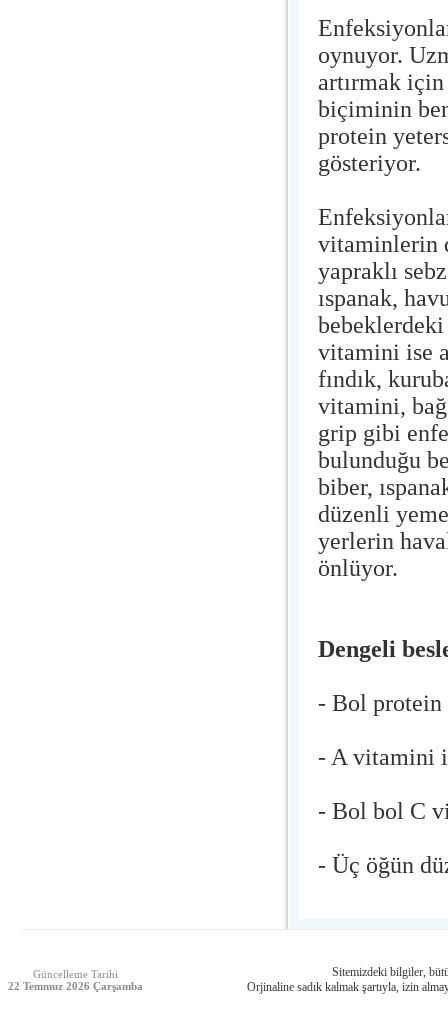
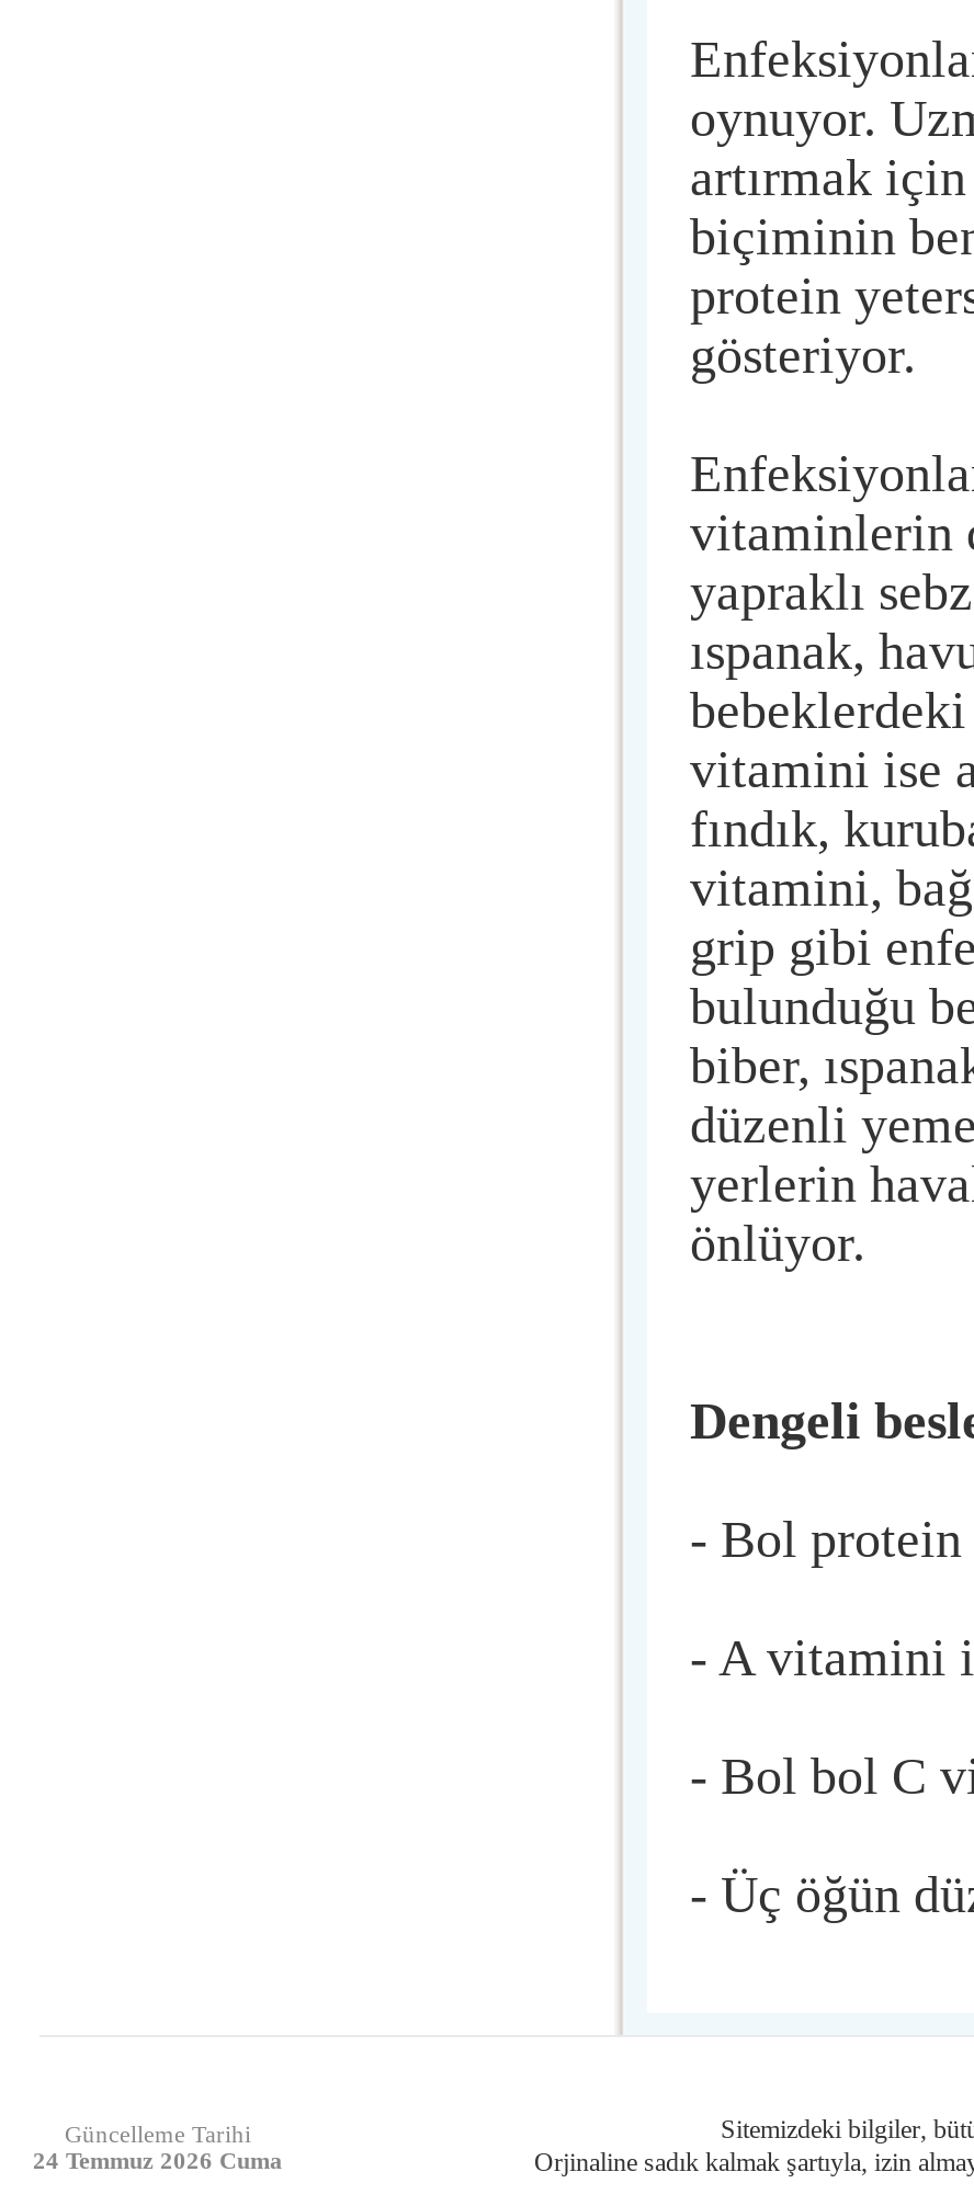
- 22 Temmuz 2026 Çarşamba
+ 24 Temmuz 2026 Cuma
